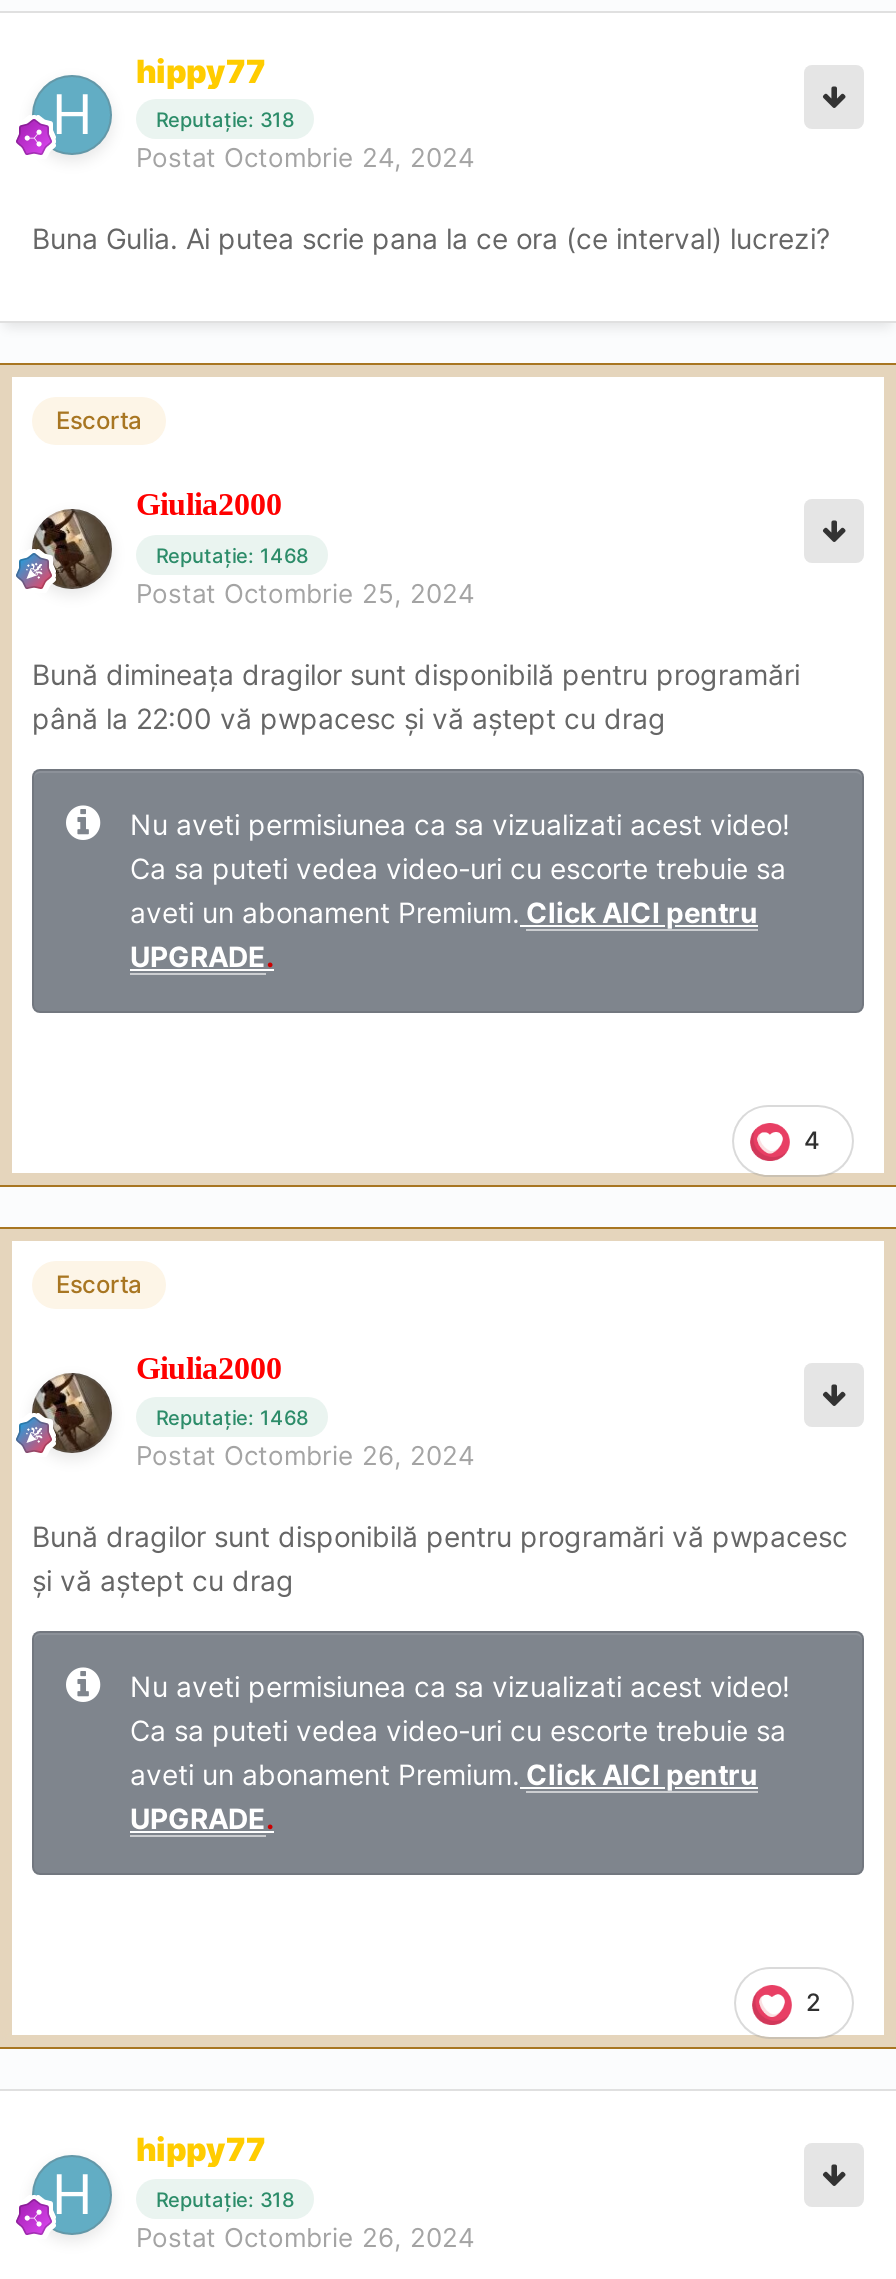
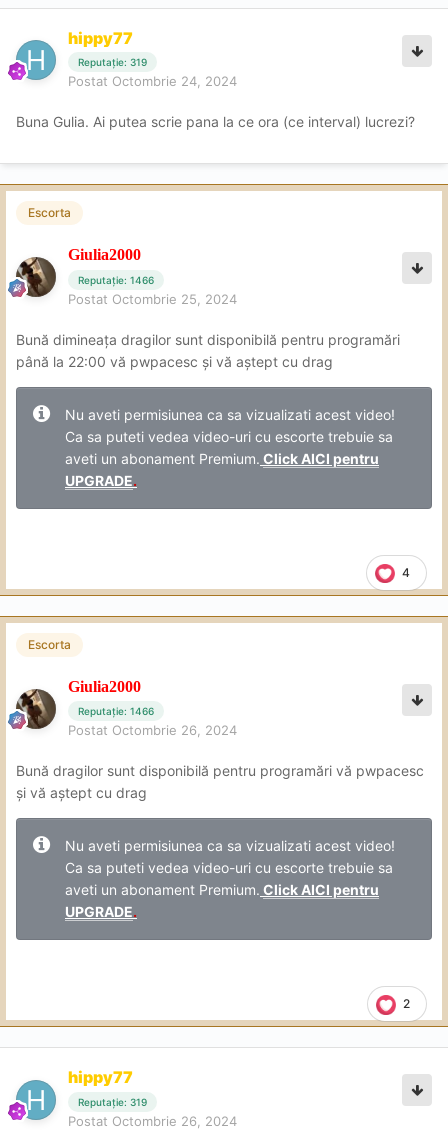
- Reputație: 318
+ Reputație: 319

- Reputație: 1468
+ Reputație: 1466

- Reputație: 1468
+ Reputație: 1466

- Reputație: 318
+ Reputație: 319
